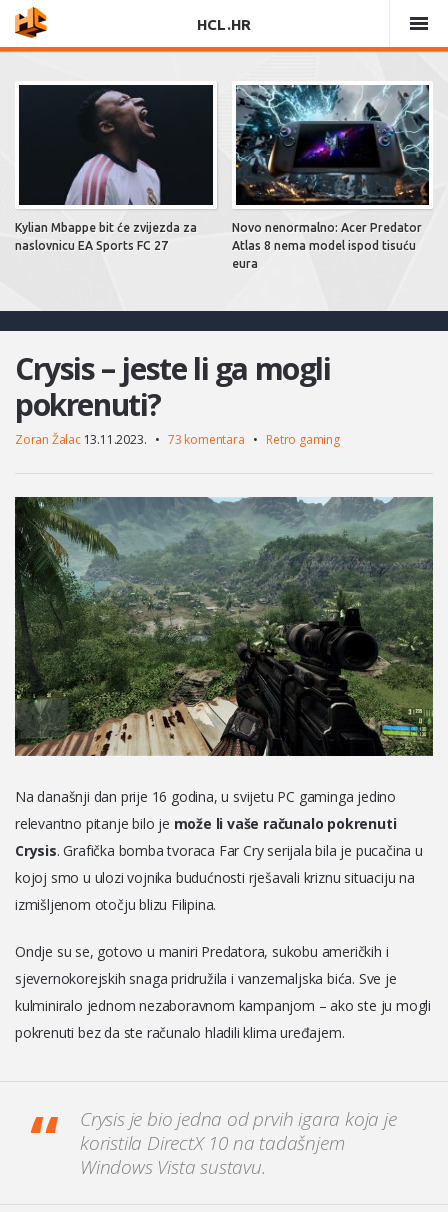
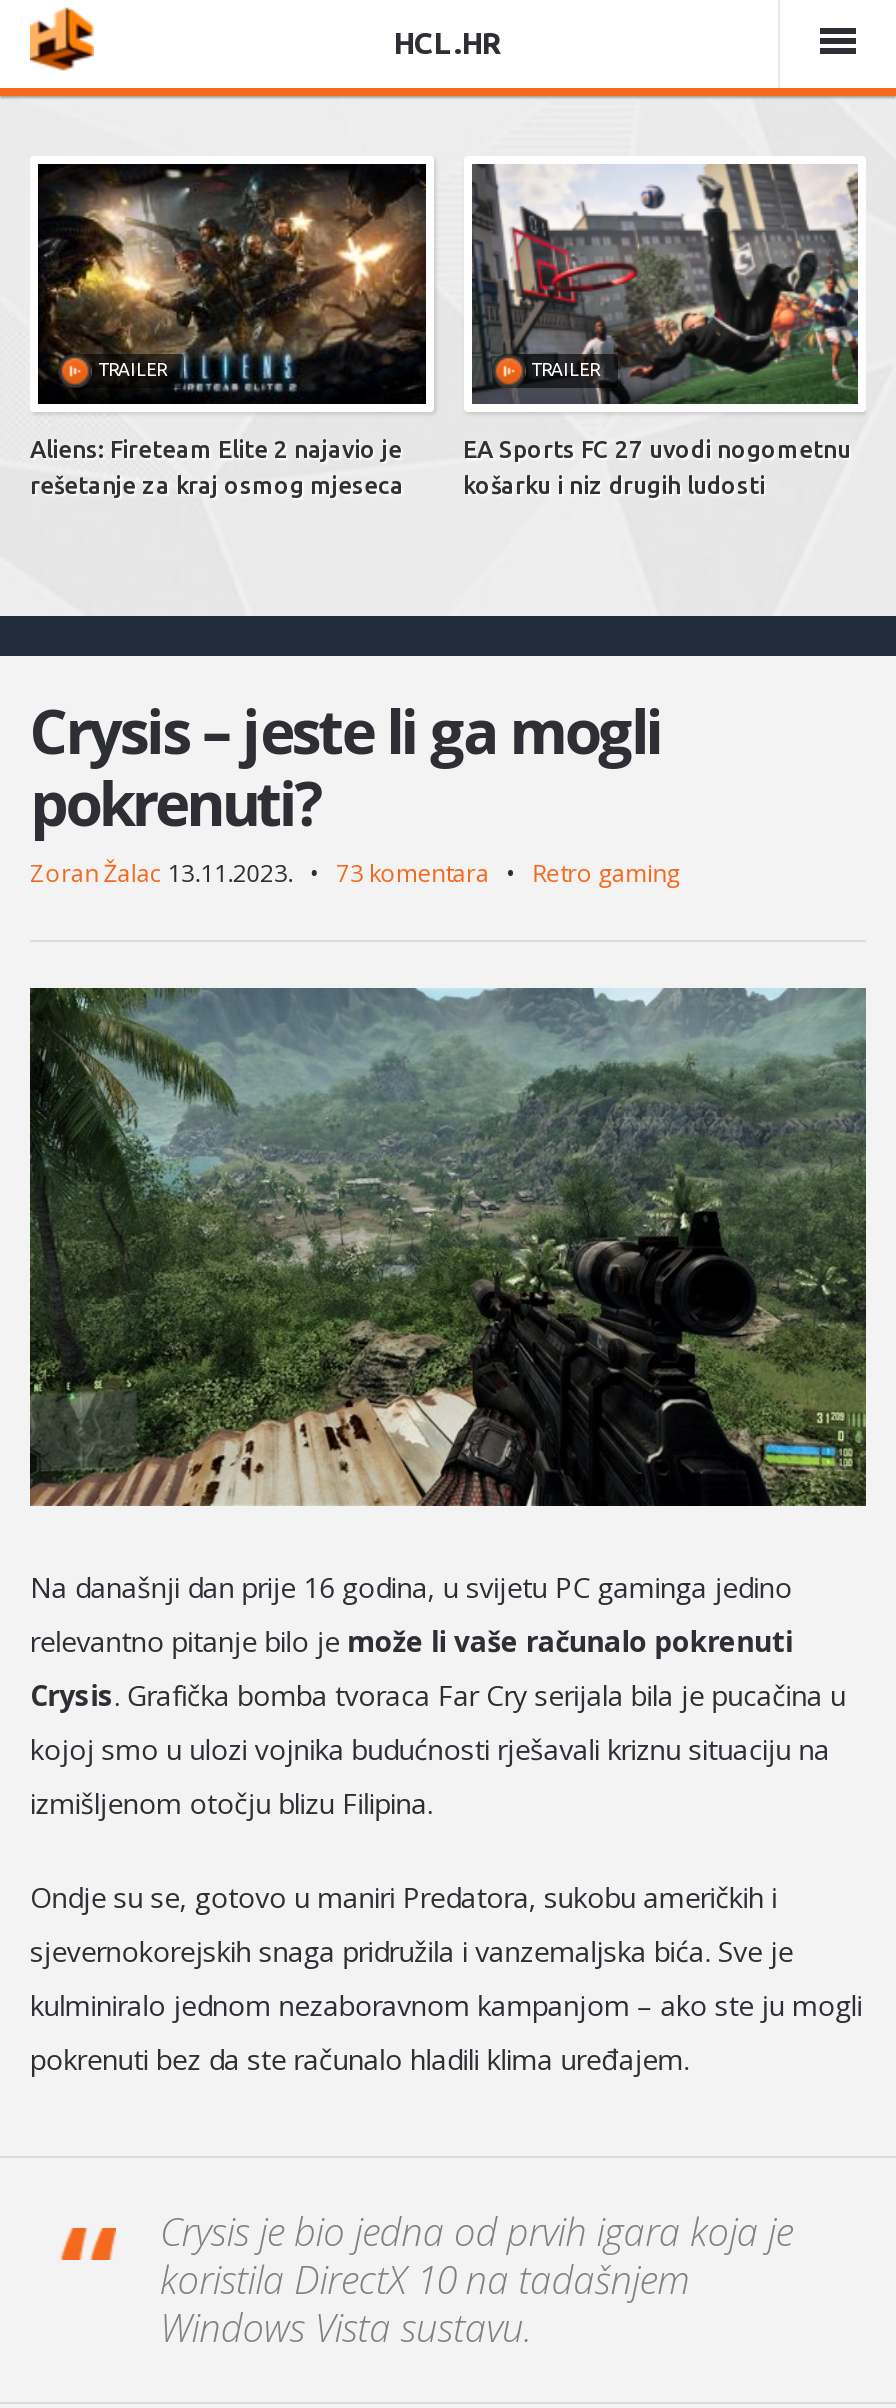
- [image]
- Kylian Mbappe bit će zvijezda za
- naslovnicu EA Sports FC 27
+ [image]
+ TRAILER
+ Aliens: Fireteam Elite 2 najavio je
+ rešetanje za kraj osmog mjeseca

- [image]
- Novo nenormalno: Acer Predator
- Atlas 8 nema model ispod tisuću
- eura
+ [image]
+ TRAILER
+ EA Sports FC 27 uvodi nogometnu
+ košarku i niz drugih ludosti
